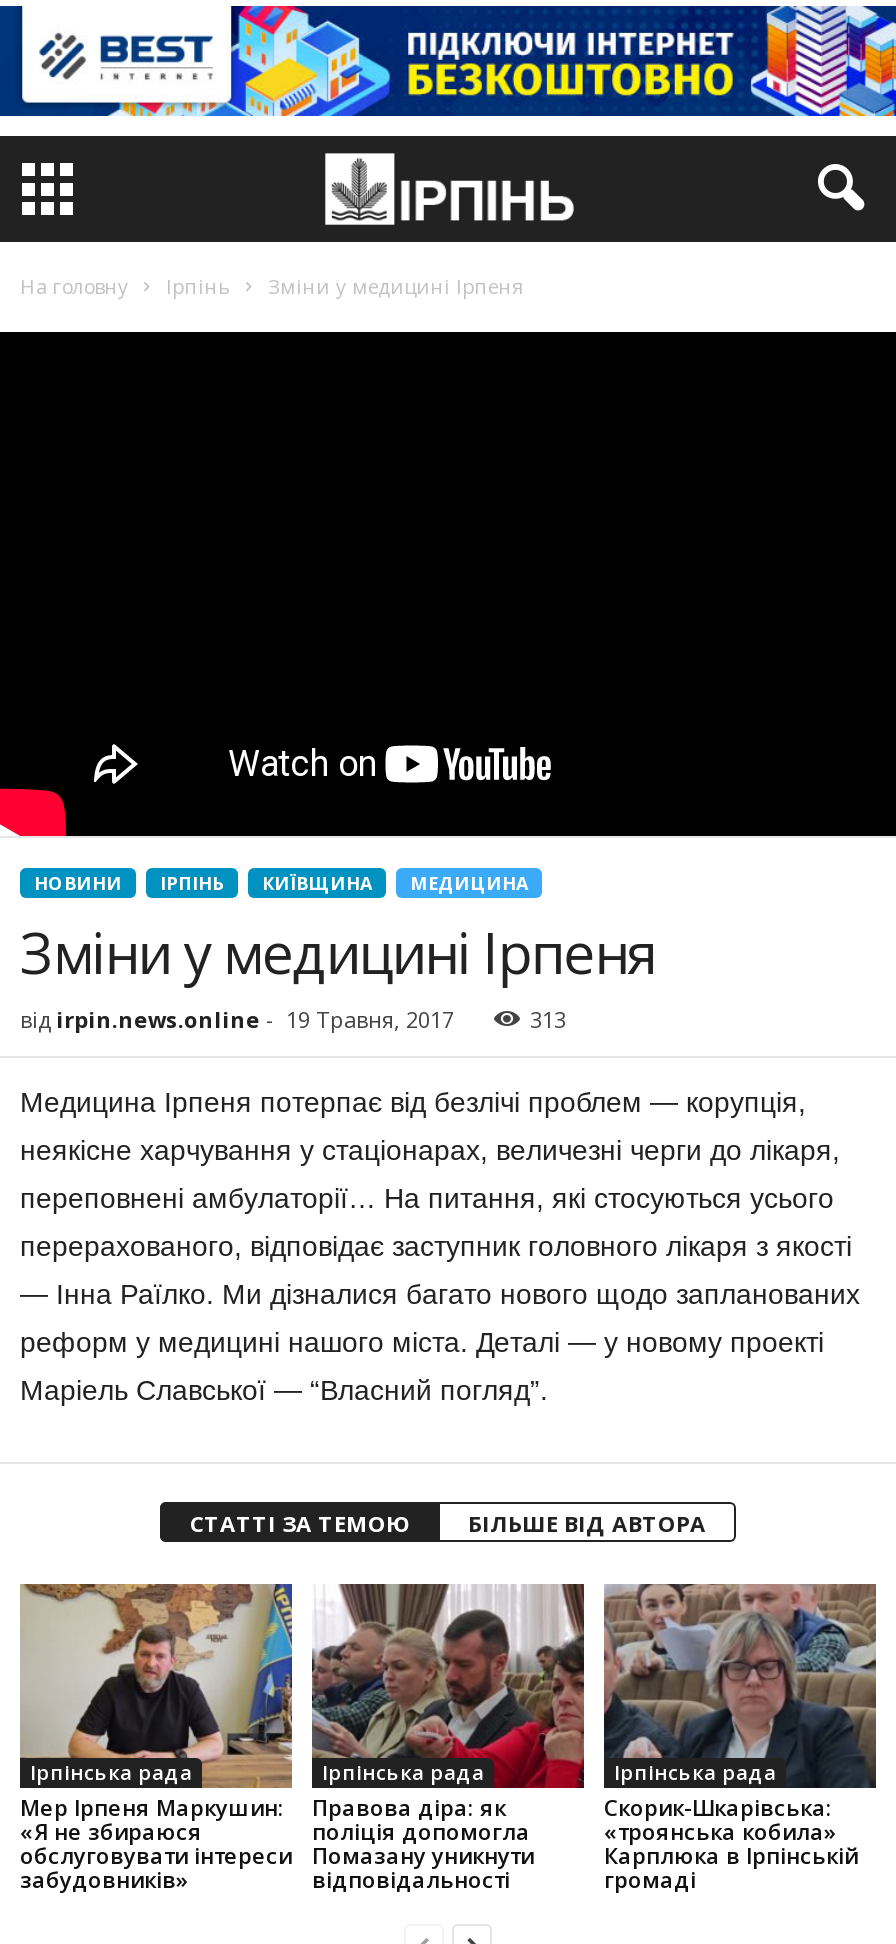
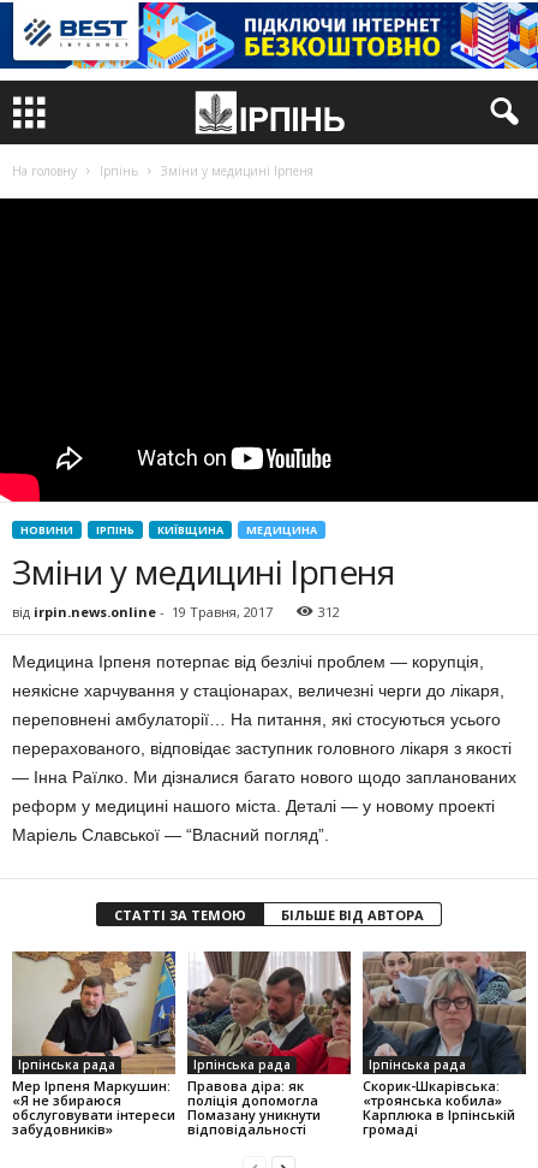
- 313
+ 312
